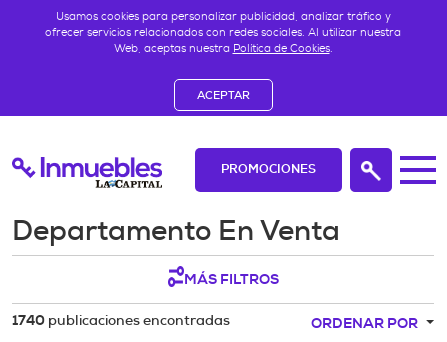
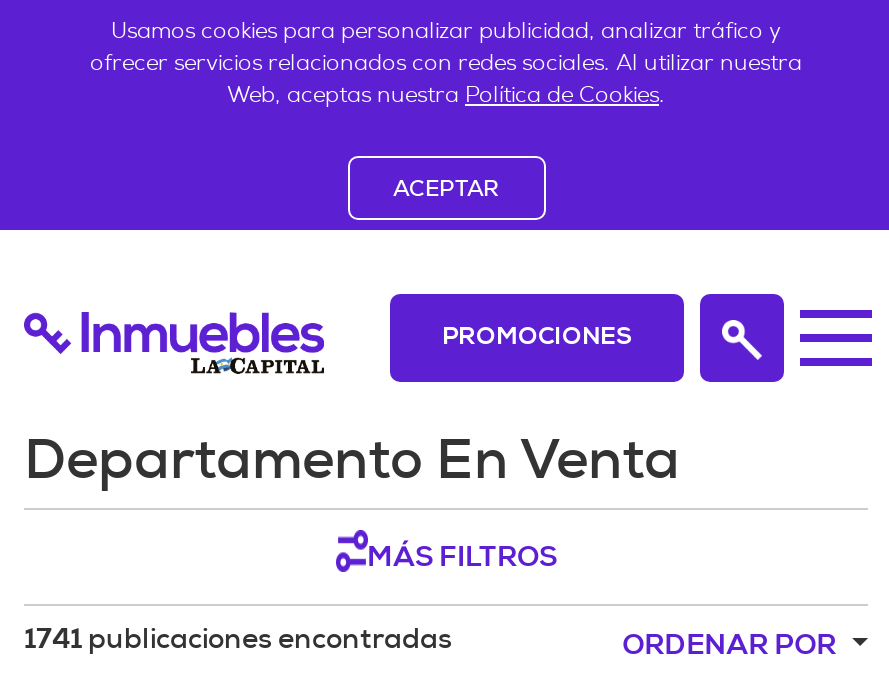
- 1740 publicaciones encontradas
+ 1741 publicaciones encontradas
